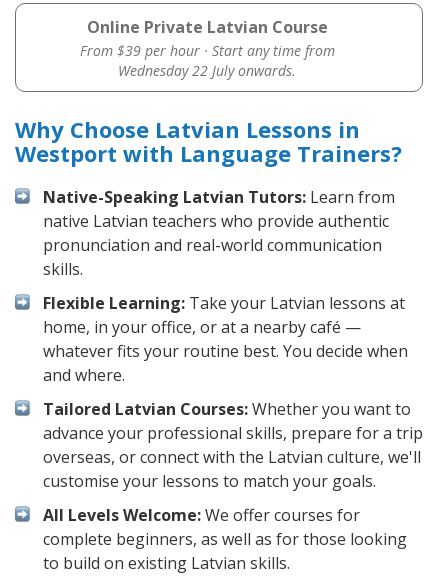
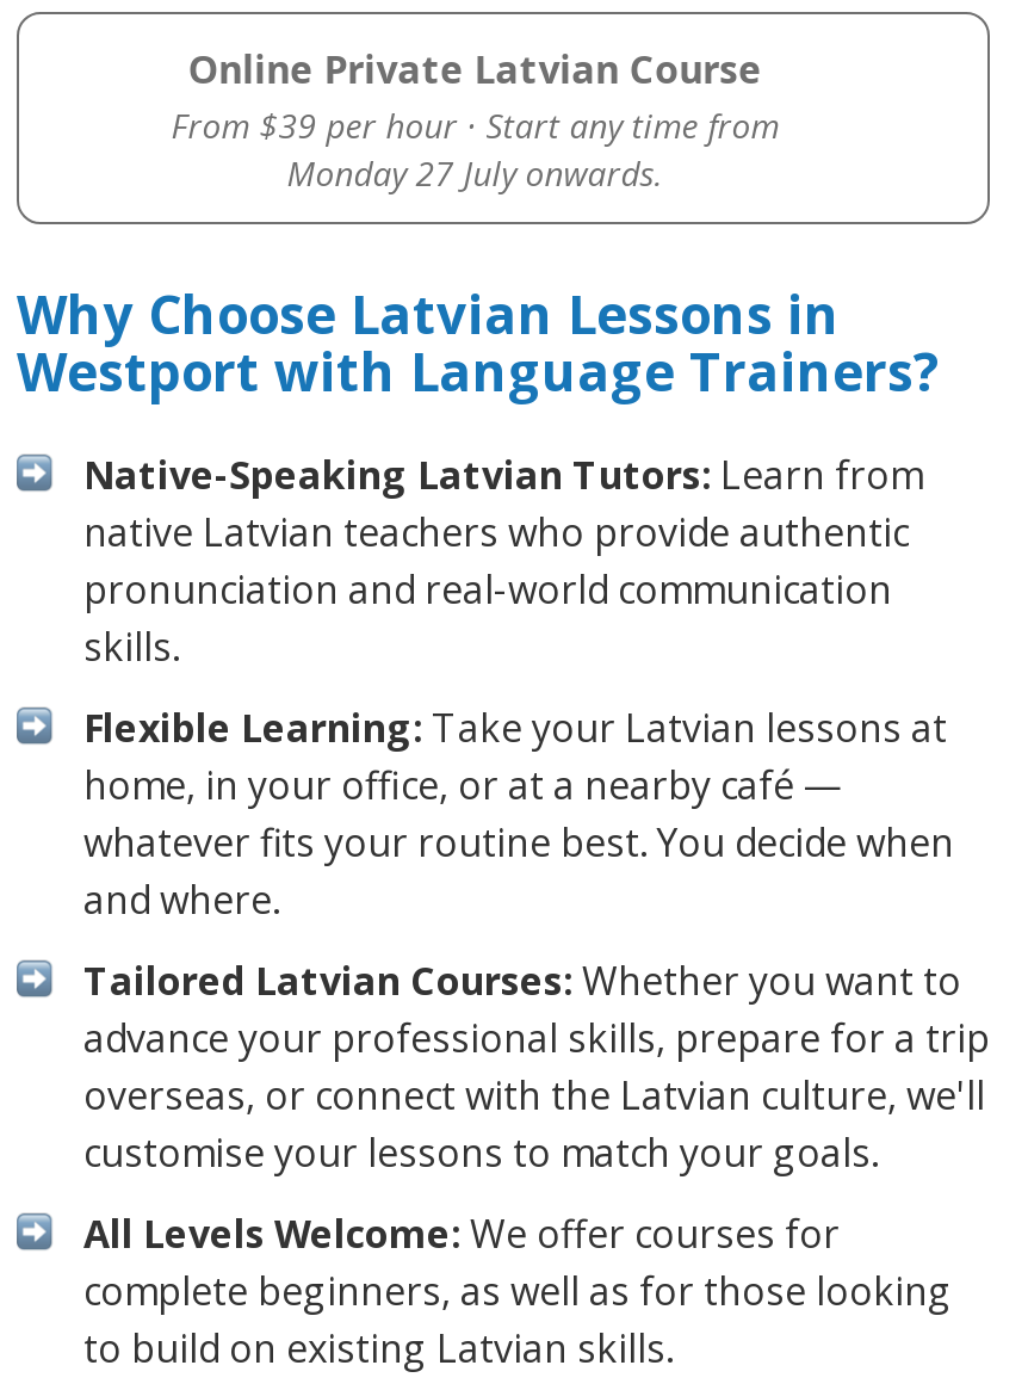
- Wednesday 22 July onwards.
+ Monday 27 July onwards.
